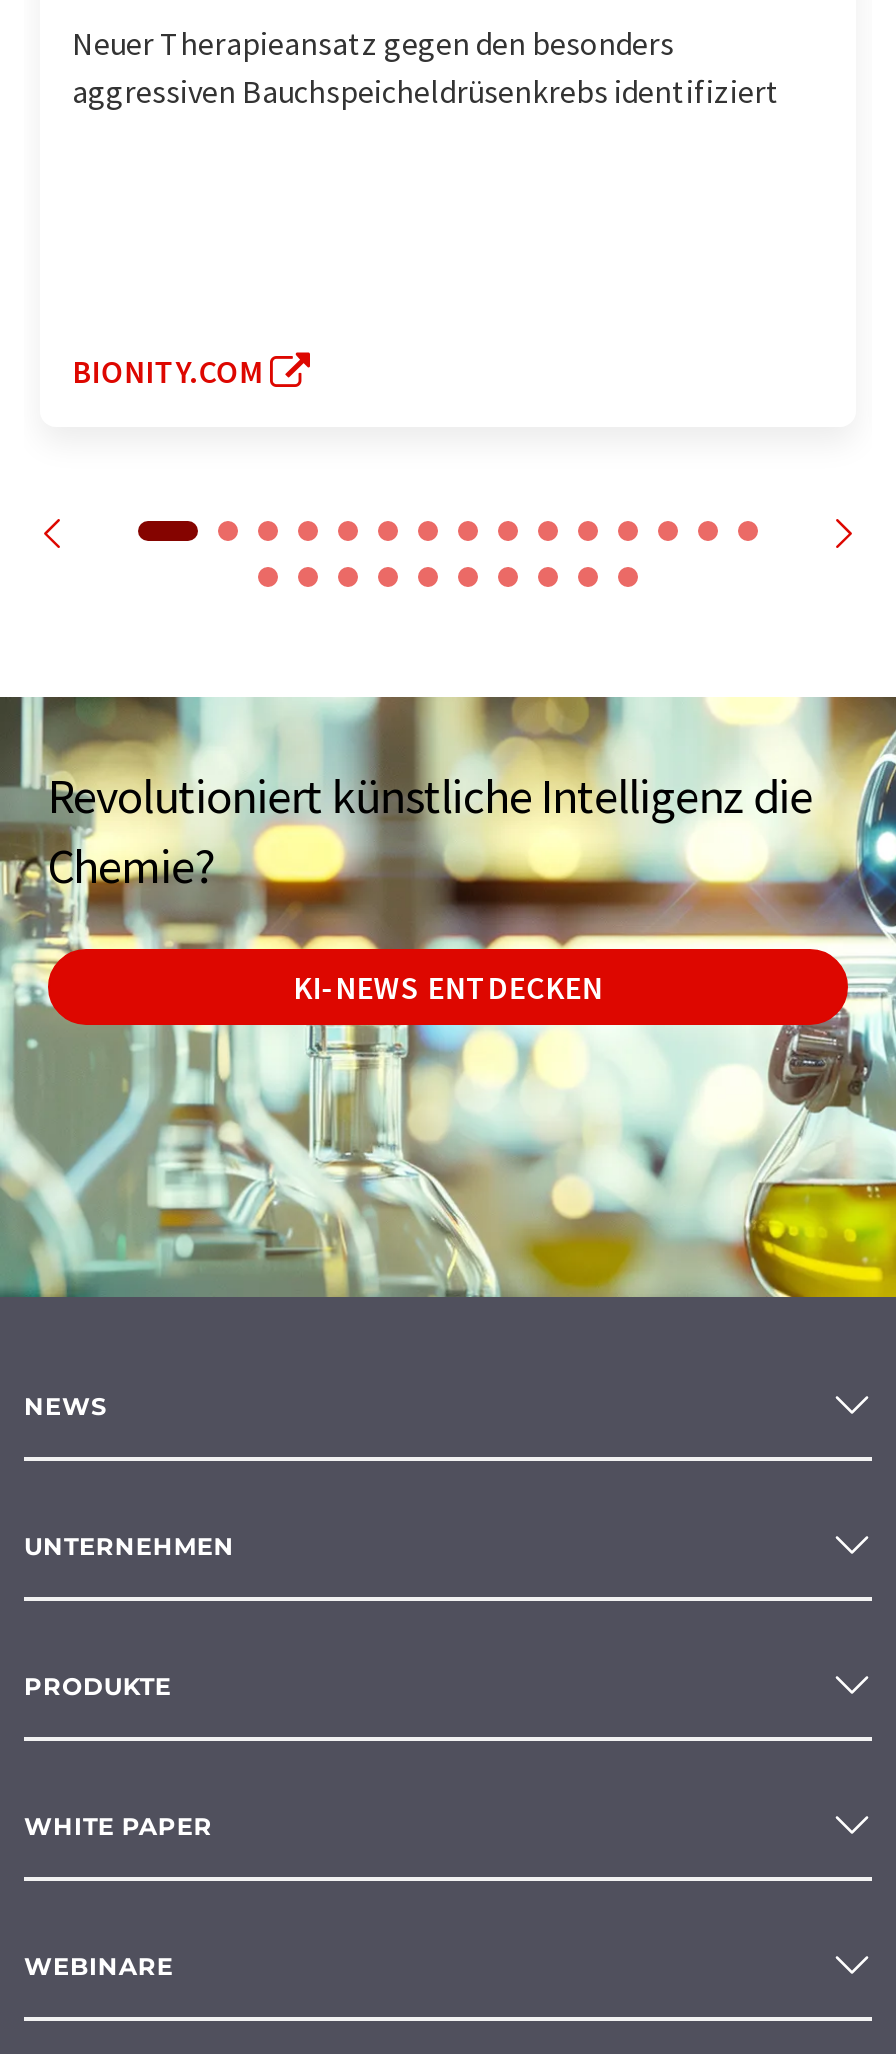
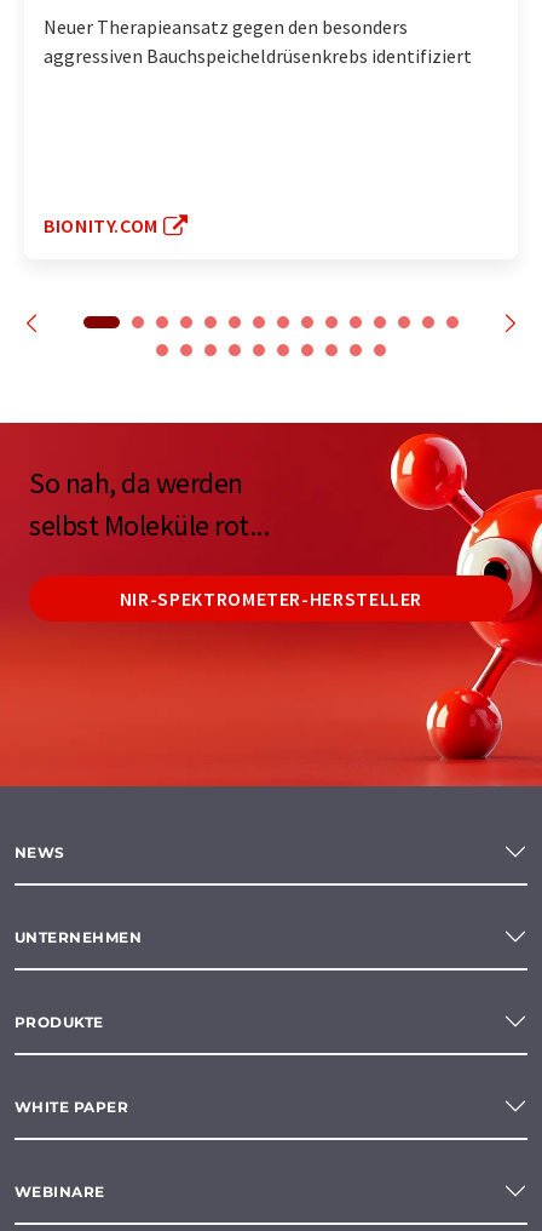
- [image]
- Revolutioniert künstliche Intelligenz die
- Chemie?
+ [image]
+ So nah, da werden
+ selbst Moleküle rot...

- KI-NEWS ENTDECKEN
+ NIR-SPEKTROMETER-HERSTELLER
